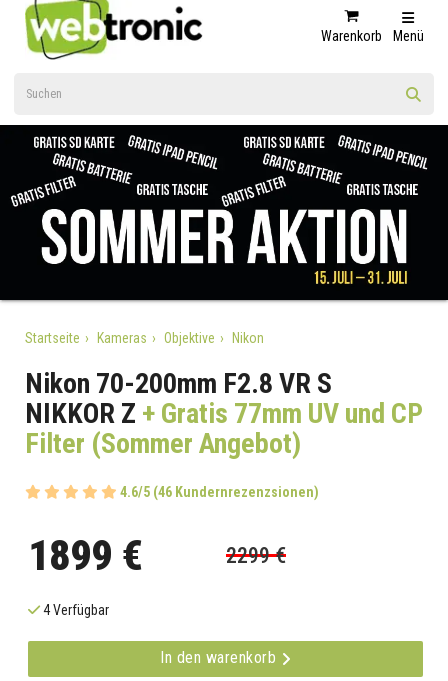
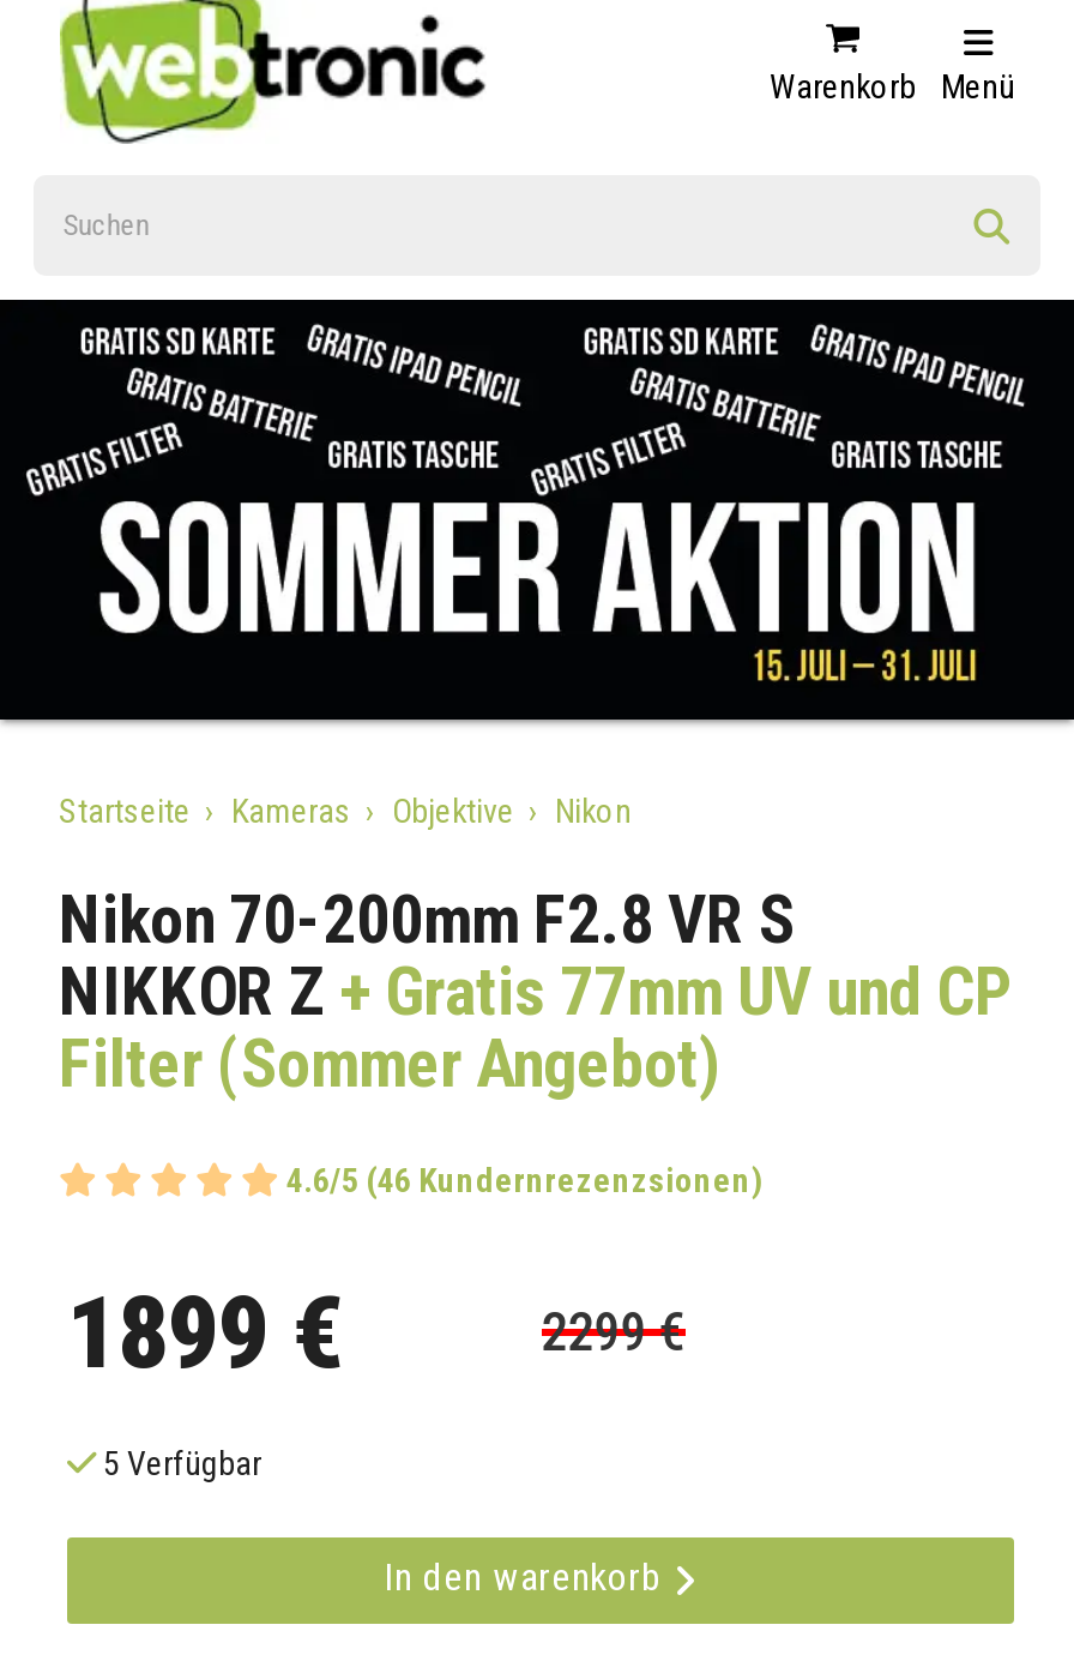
- 4 Verfügbar
+ 5 Verfügbar
